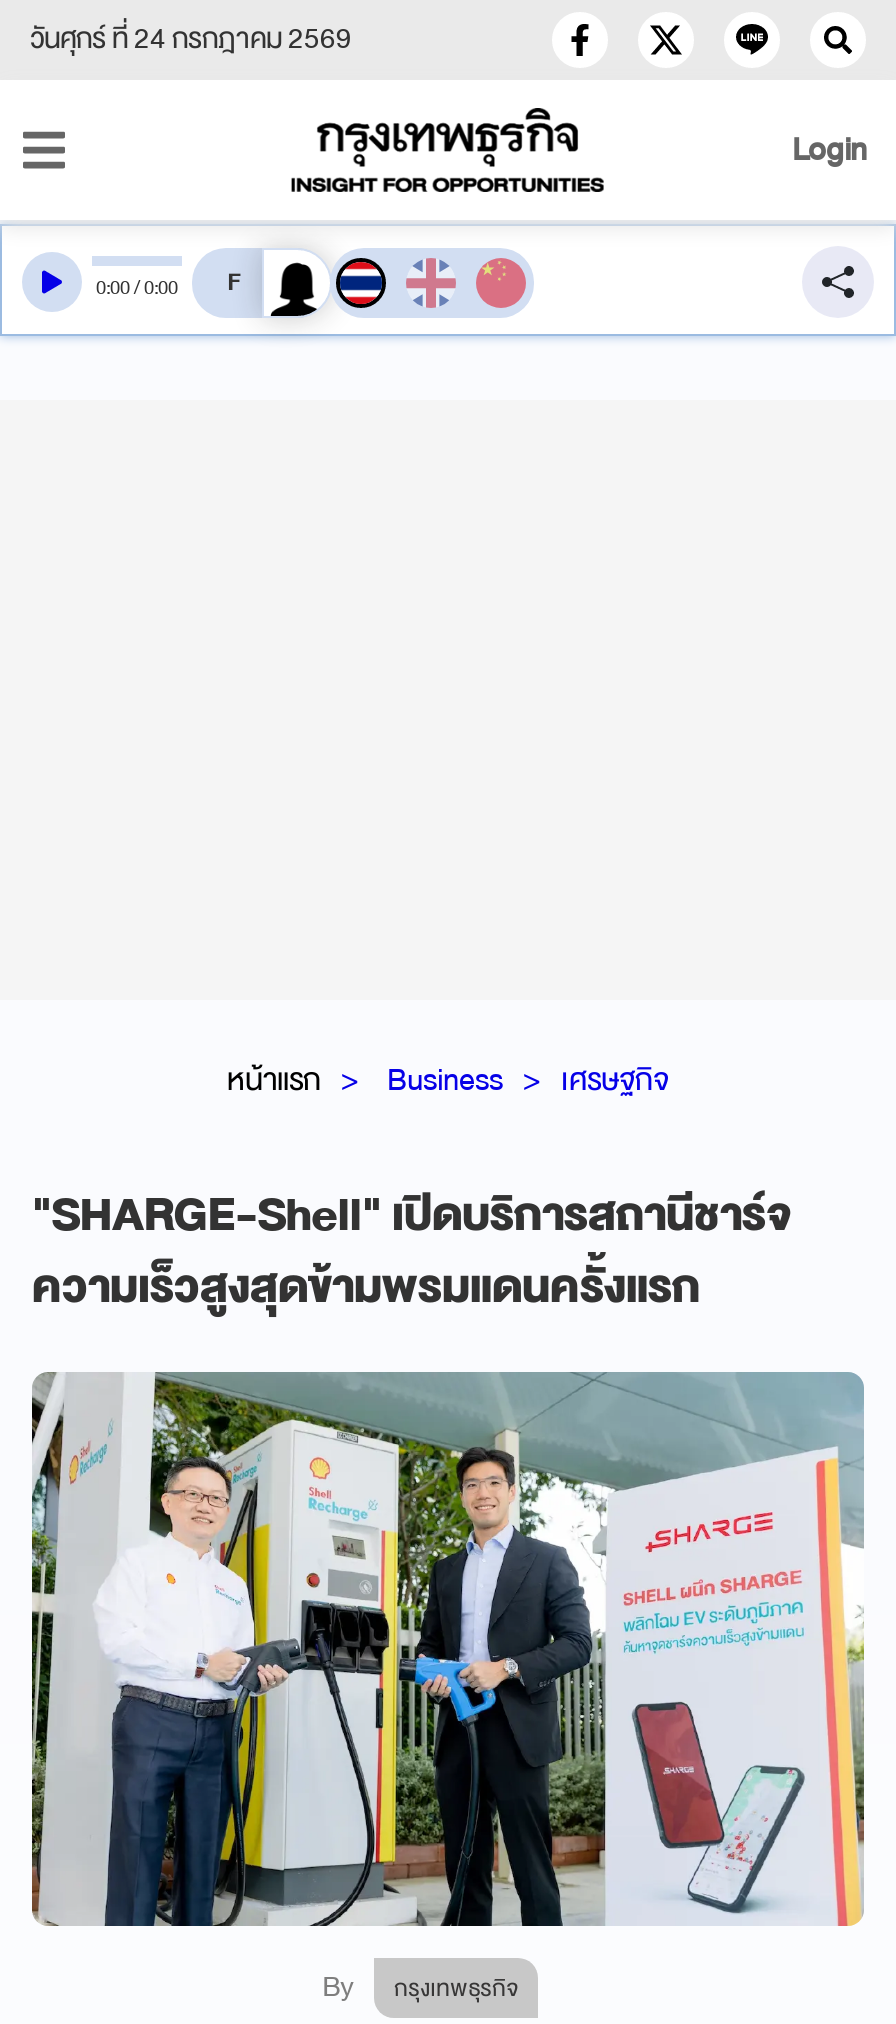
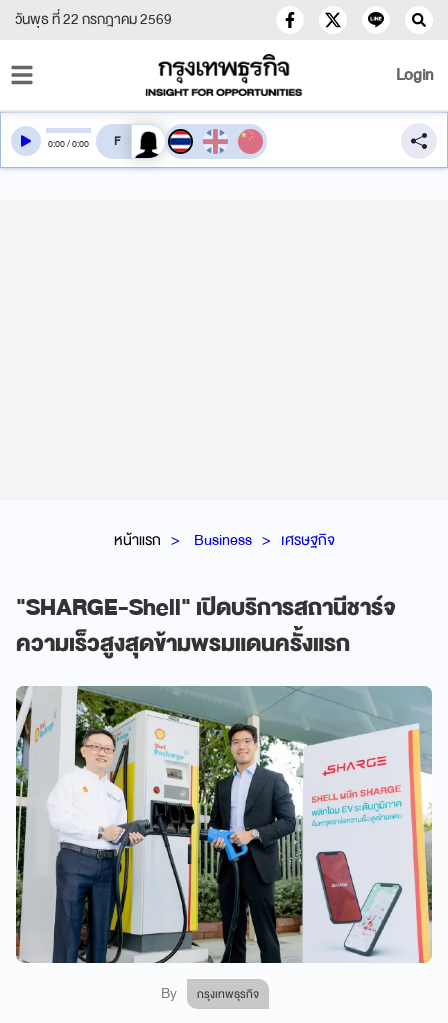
- วันศุกร์ ที่ 24 กรกฎาคม 2569
+ วันพุธ ที่ 22 กรกฎาคม 2569
